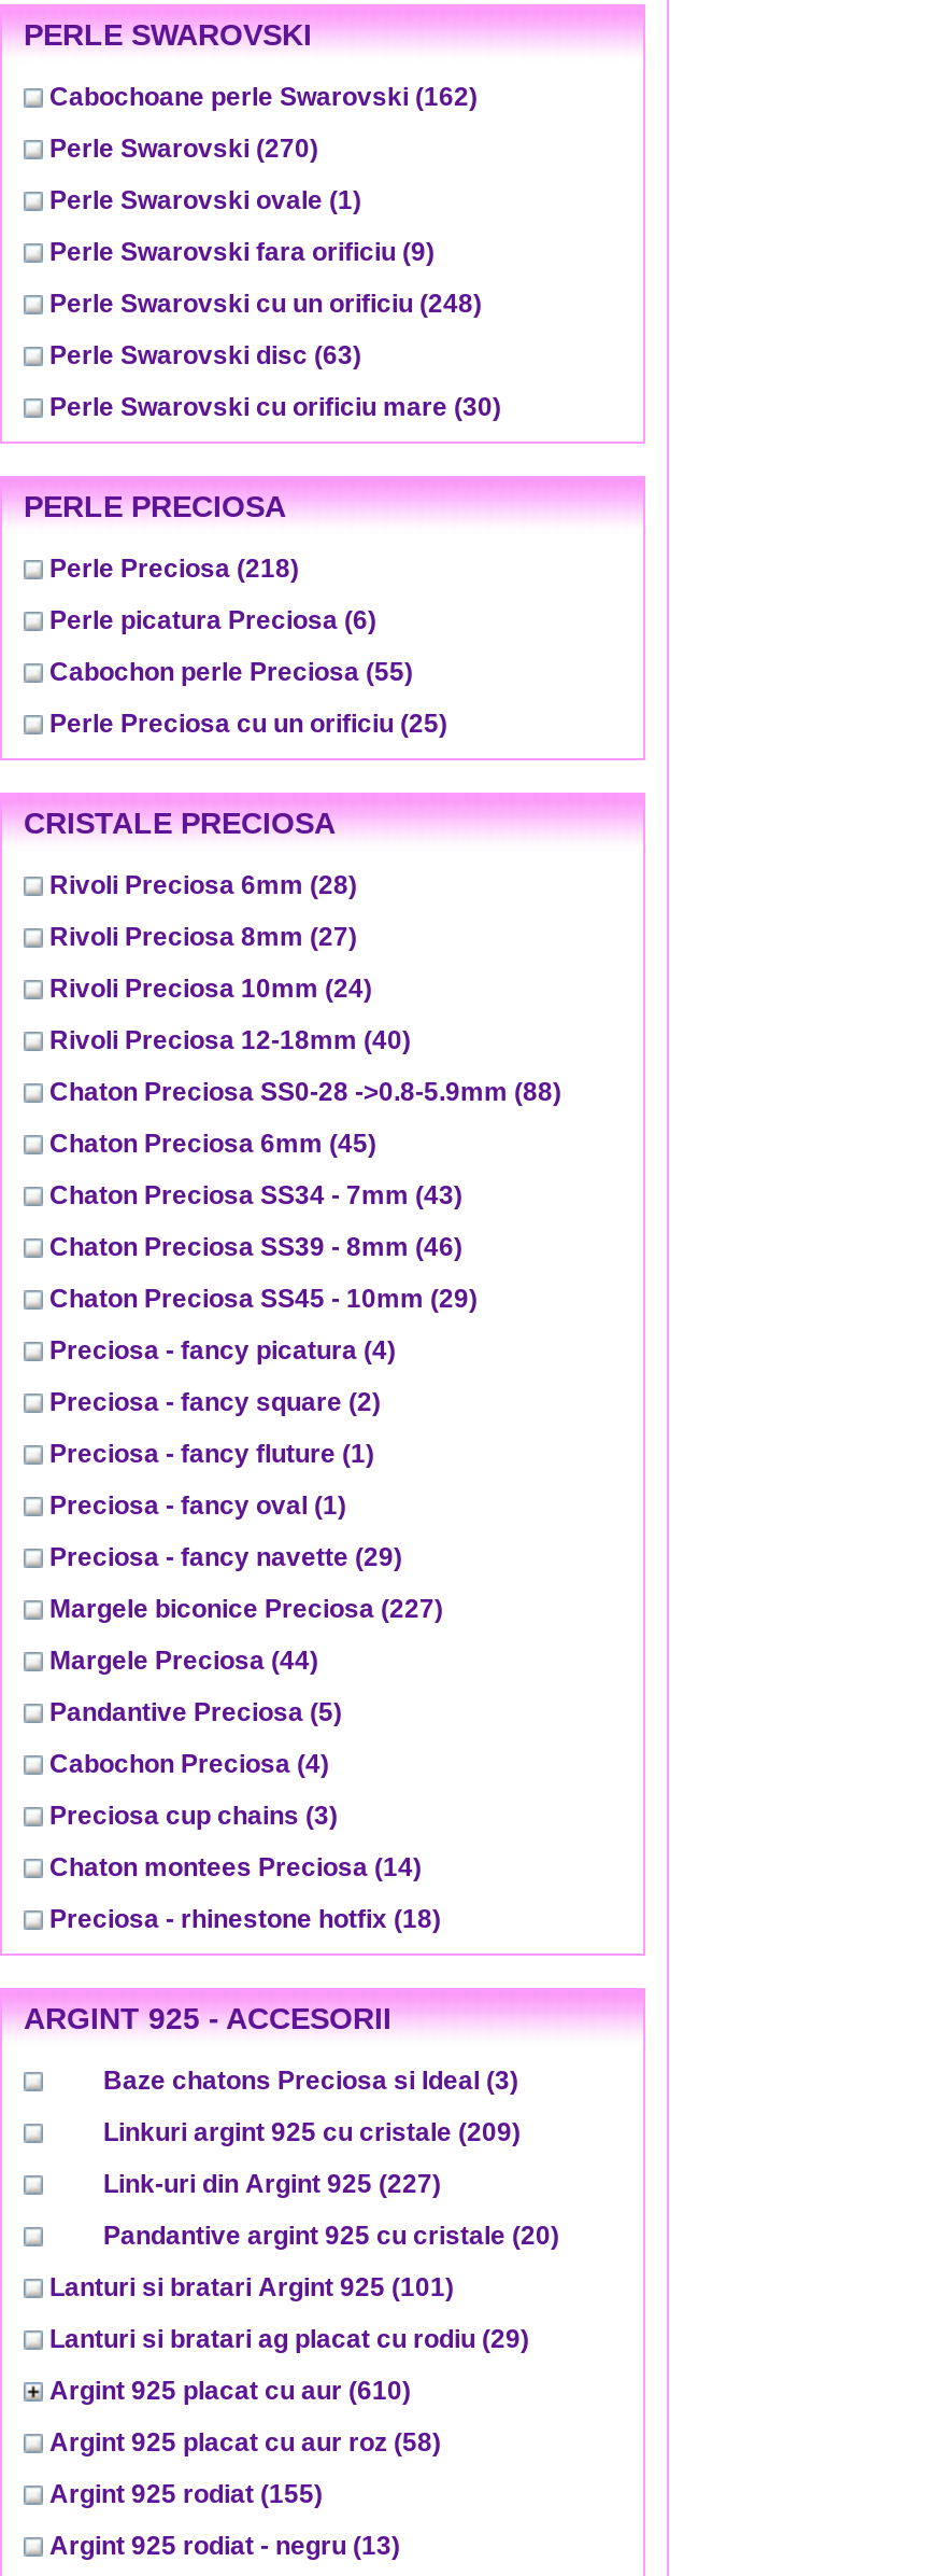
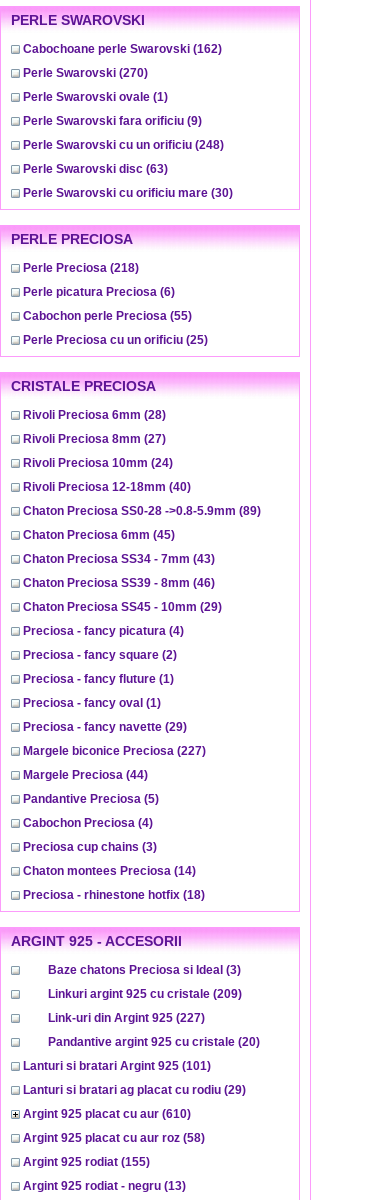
- Chaton Preciosa SS0-28 ->0.8-5.9mm (88)
+ Chaton Preciosa SS0-28 ->0.8-5.9mm (89)
